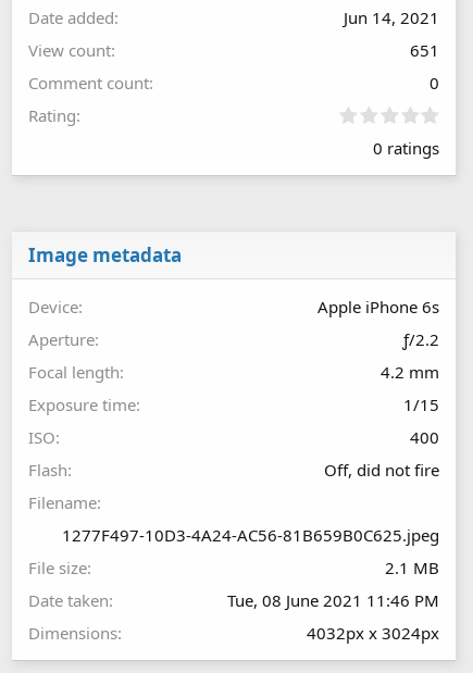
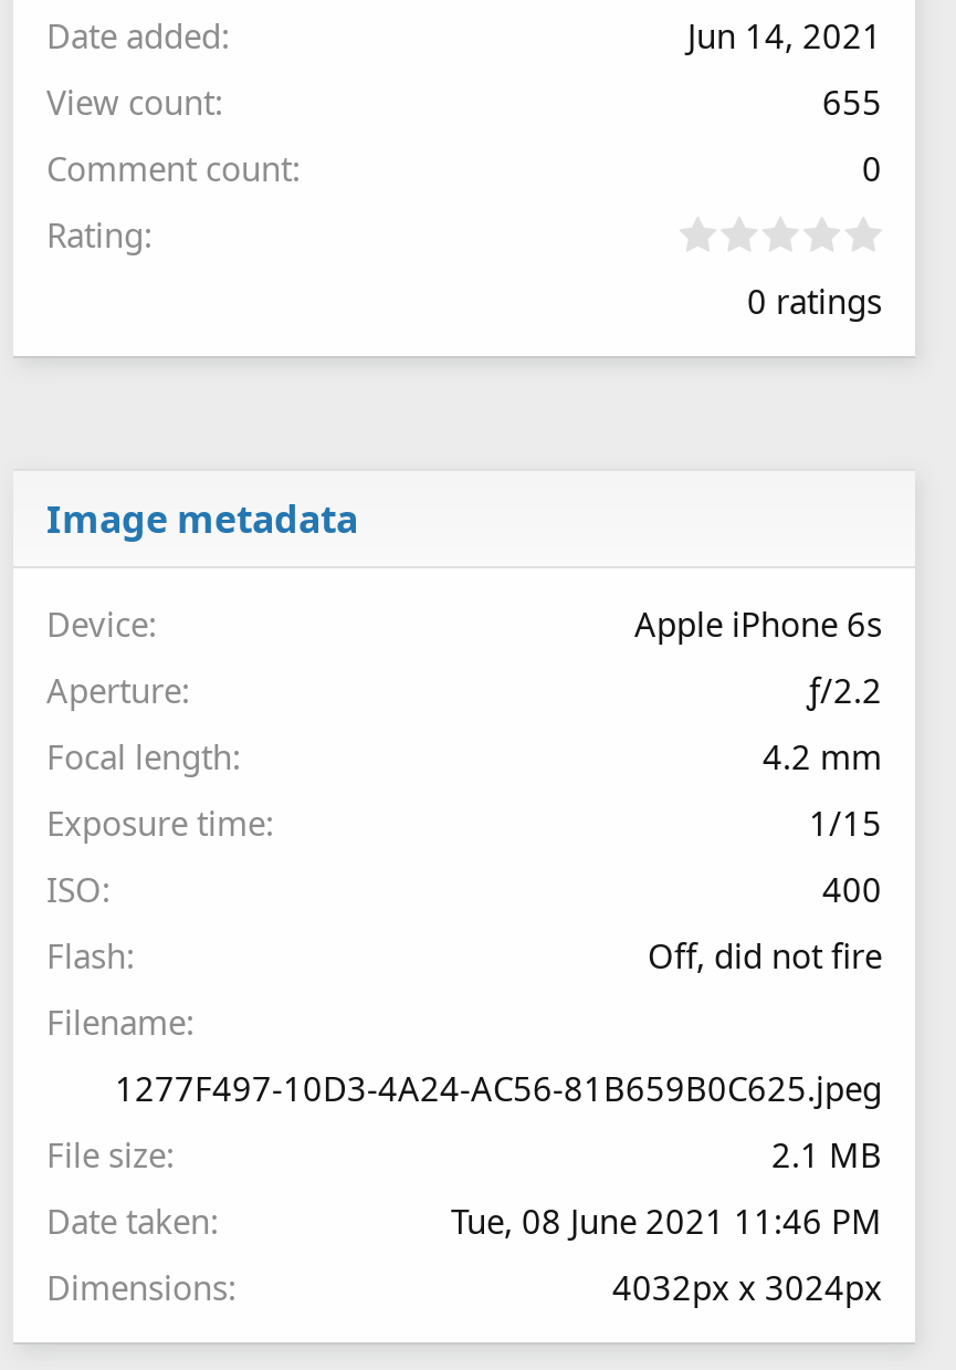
- 651
+ 655
